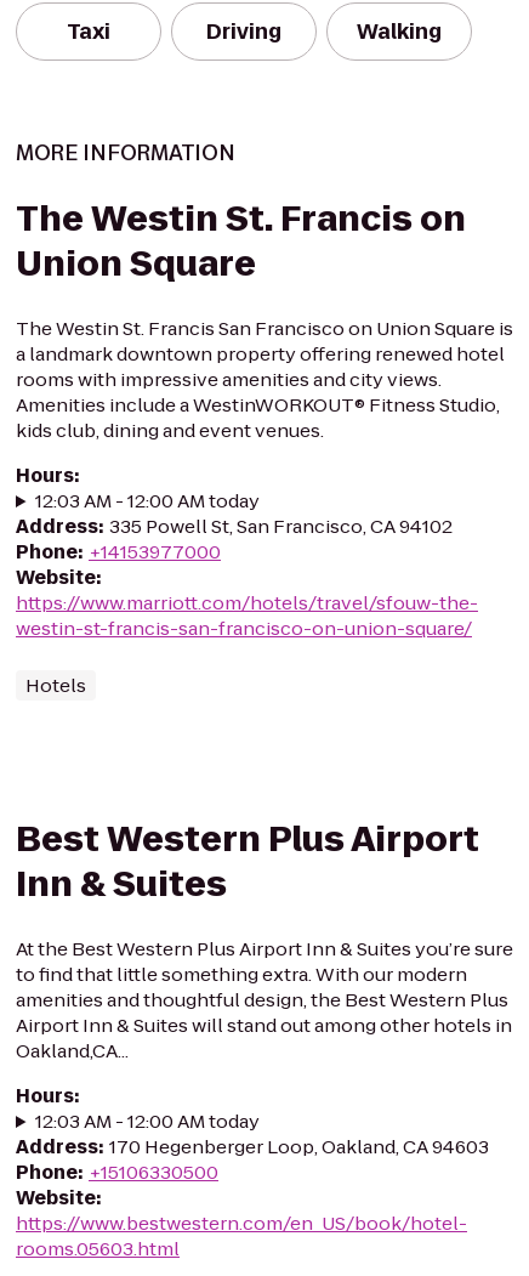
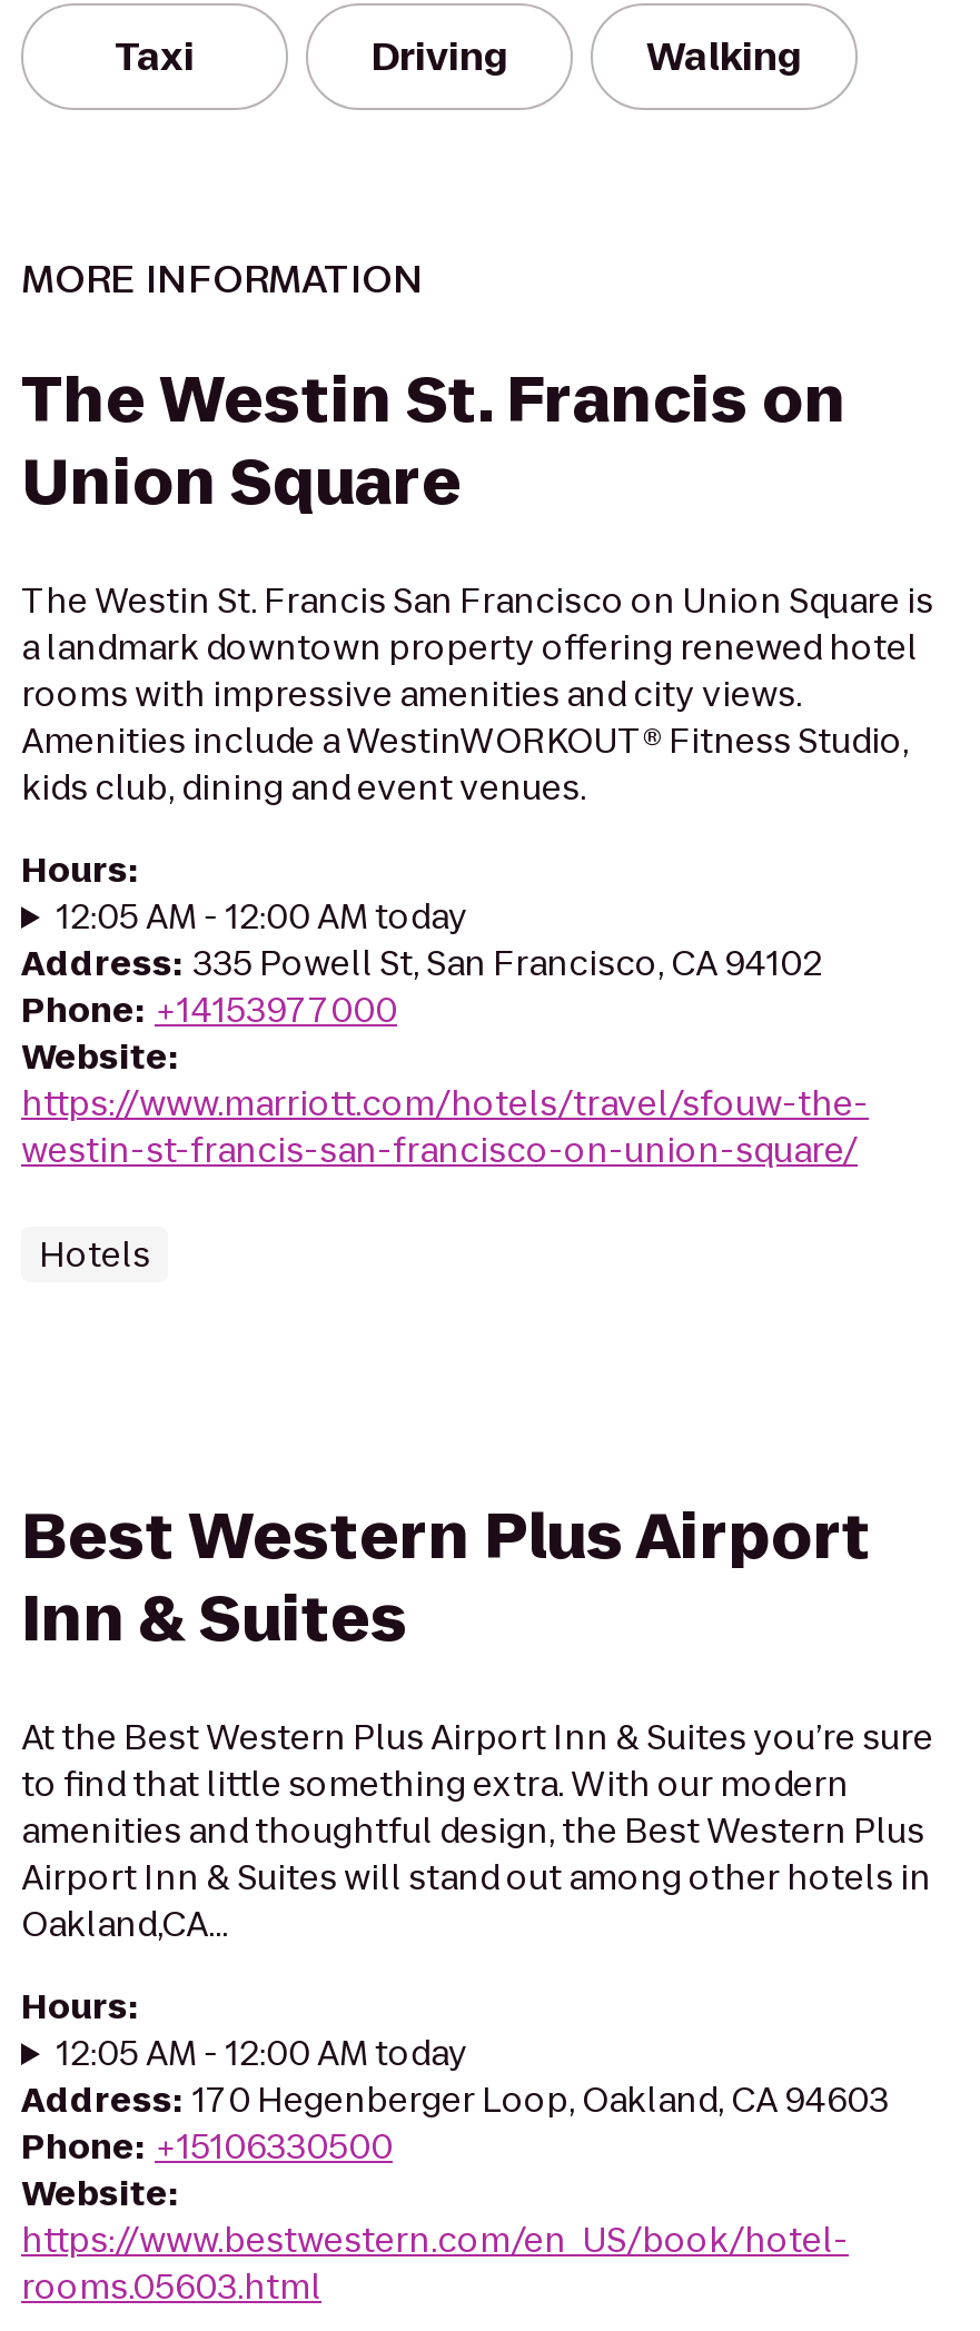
- 12:03 AM - 12:00 AM today
+ 12:05 AM - 12:00 AM today

- 12:03 AM - 12:00 AM today
+ 12:05 AM - 12:00 AM today
